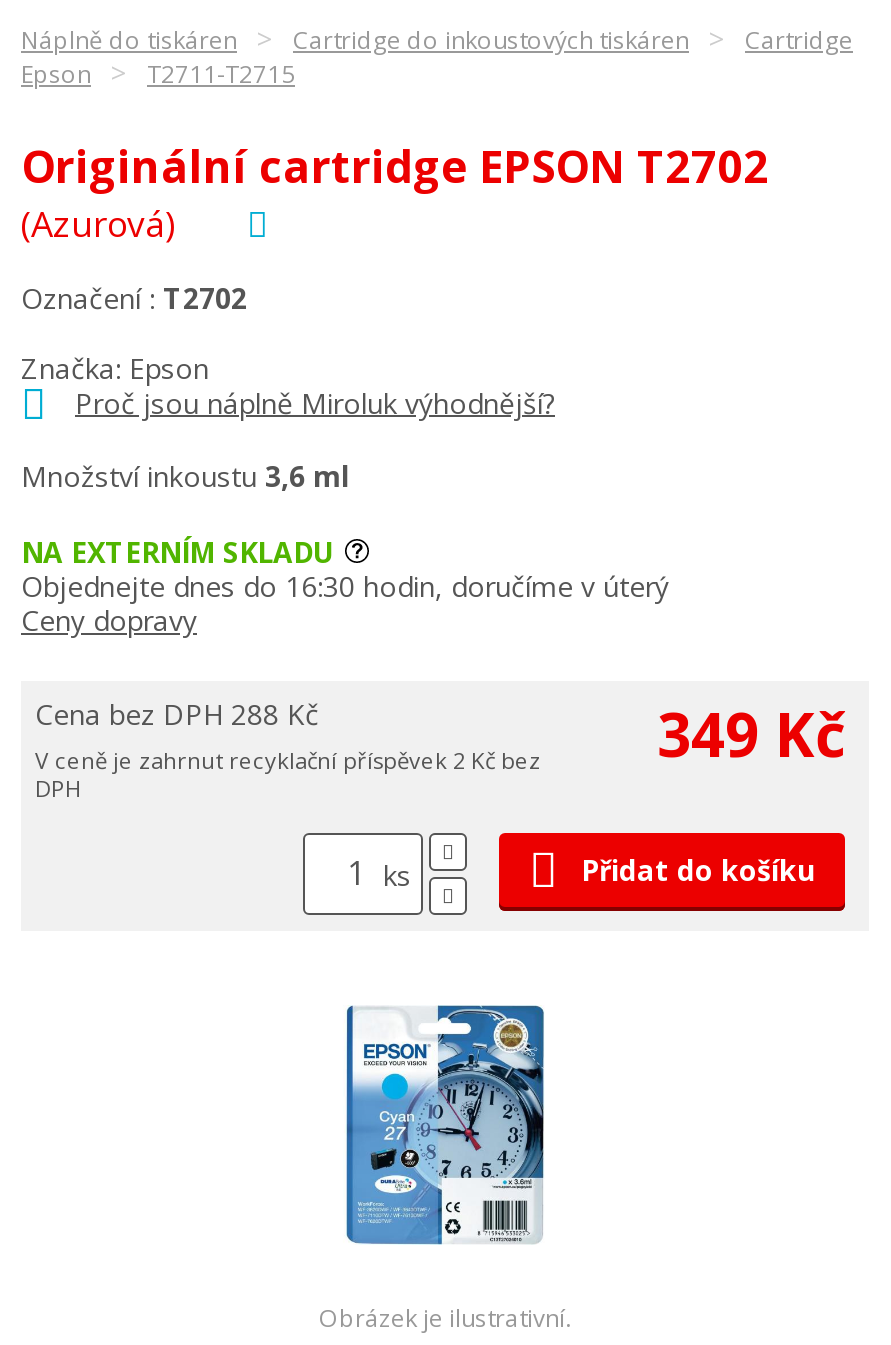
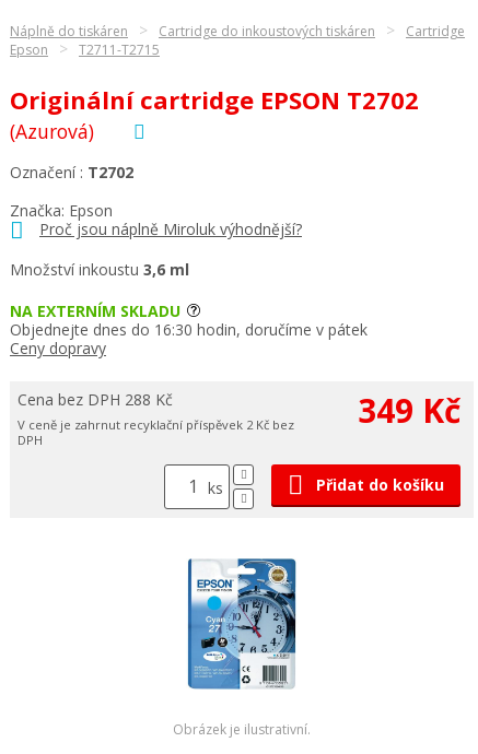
- Objednejte dnes do 16:30 hodin, doručíme v úterý
+ Objednejte dnes do 16:30 hodin, doručíme v pátek
